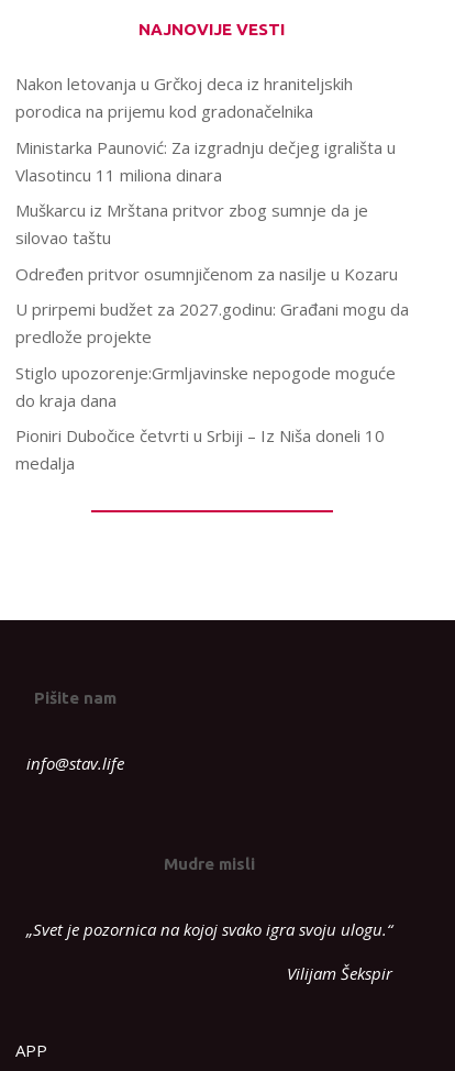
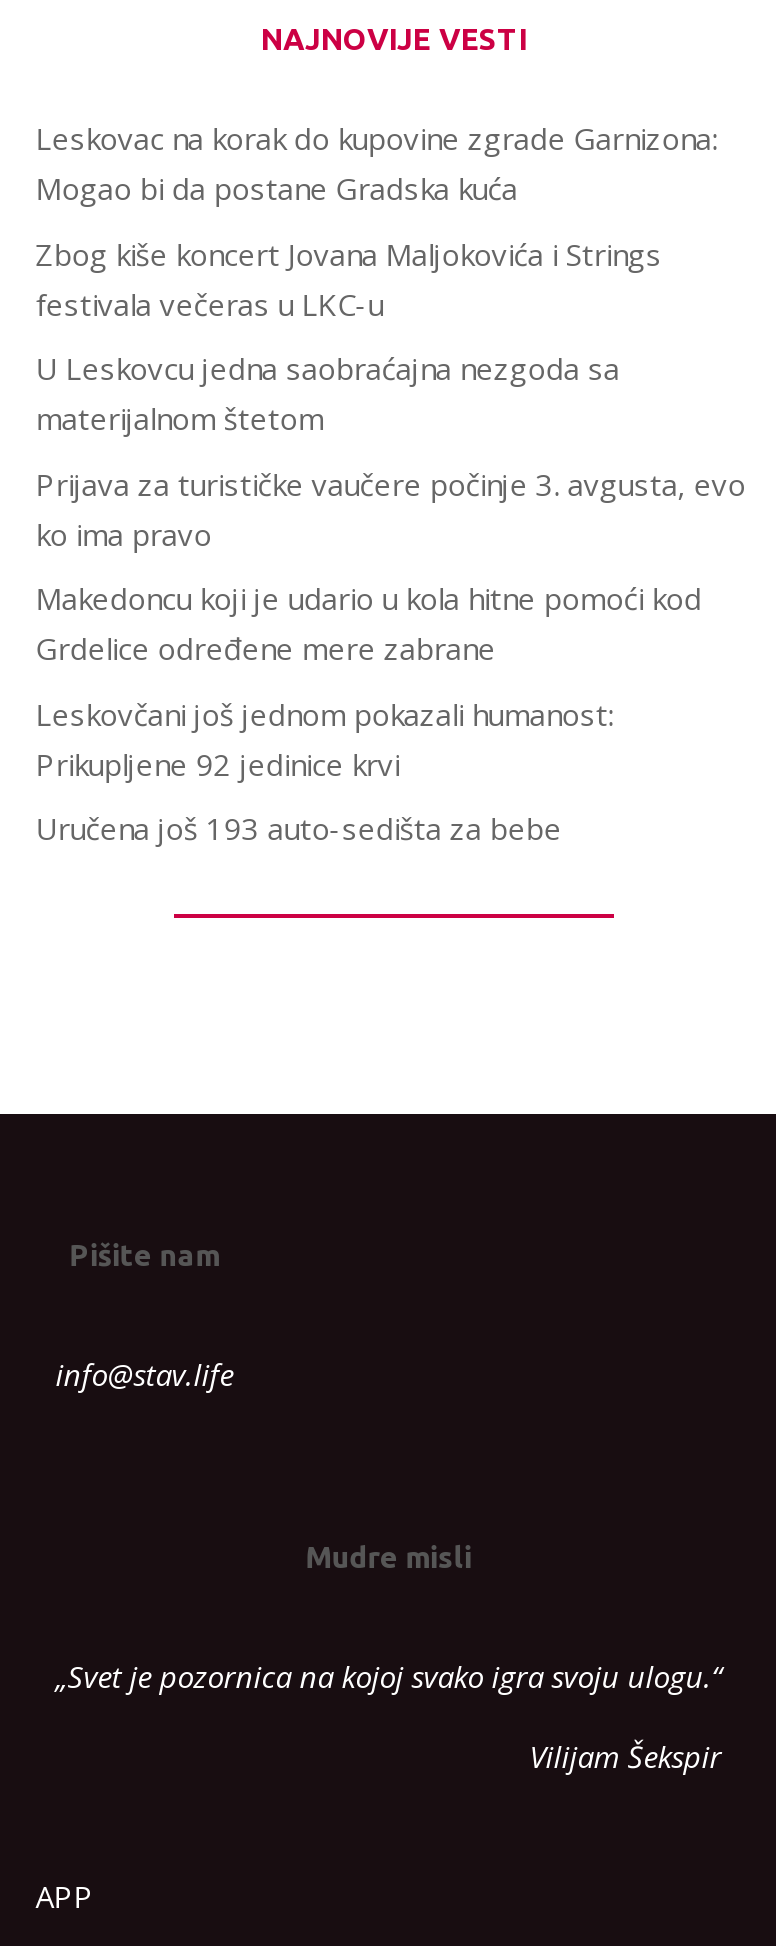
- Nakon letovanja u Grčkoj deca iz hraniteljskih
- porodica na prijemu kod gradonačelnika
+ Leskovac na korak do kupovine zgrade Garnizona:
+ Mogao bi da postane Gradska kuća

- Ministarka Paunović: Za izgradnju dečjeg igrališta u
- Vlasotincu 11 miliona dinara
+ Zbog kiše koncert Jovana Maljokovića i Strings
+ festivala večeras u LKC-u

- Muškarcu iz Mrštana pritvor zbog sumnje da je
- silovao taštu
+ U Leskovcu jedna saobraćajna nezgoda sa
+ materijalnom štetom

- Određen pritvor osumnjičenom za nasilje u Kozaru
+ Prijava za turističke vaučere počinje 3. avgusta, evo
+ ko ima pravo

- U prirpemi budžet za 2027.godinu: Građani mogu da
- predlože projekte
+ Makedoncu koji je udario u kola hitne pomoći kod
+ Grdelice određene mere zabrane

- Stiglo upozorenje:Grmljavinske nepogode moguće
- do kraja dana
+ Leskovčani još jednom pokazali humanost:
+ Prikupljene 92 jedinice krvi

- Pioniri Dubočice četvrti u Srbiji – Iz Niša doneli 10
- medalja
+ Uručena još 193 auto-sedišta za bebe
